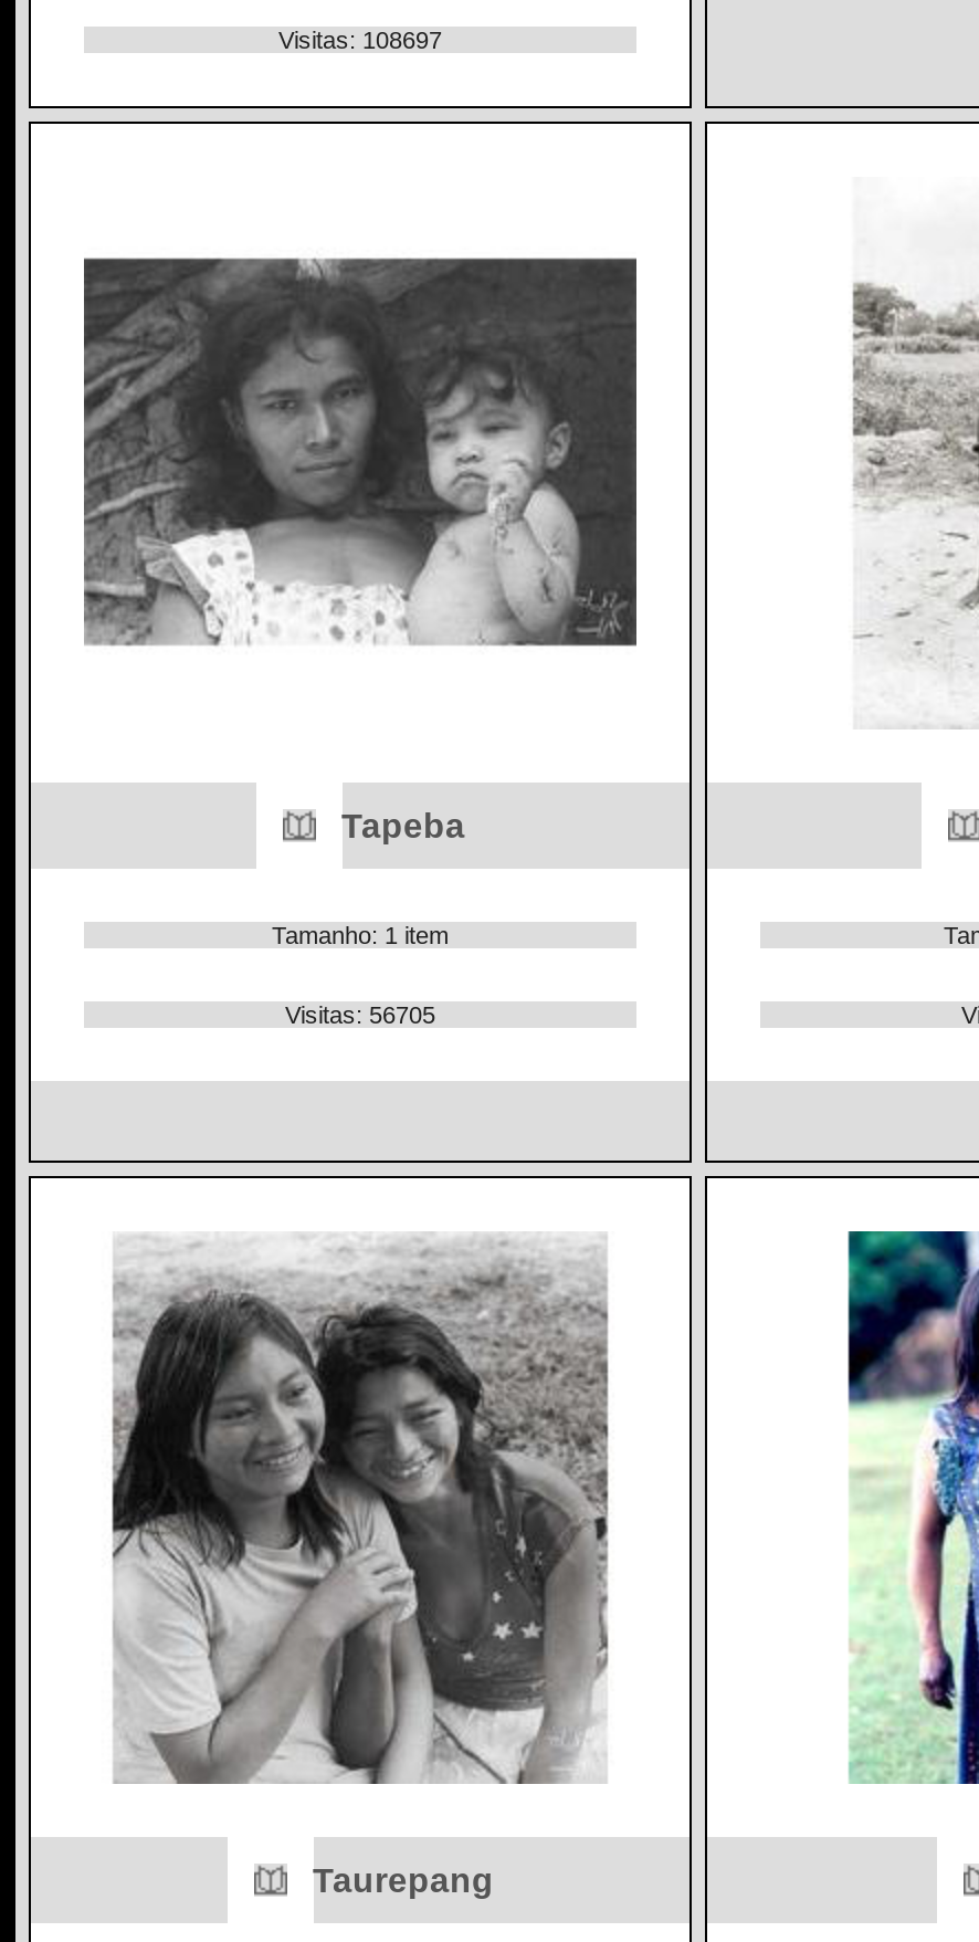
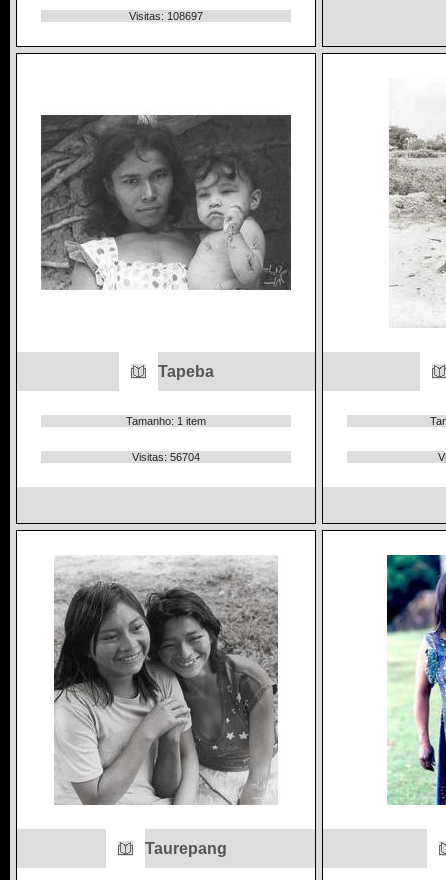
- Visitas: 56705
+ Visitas: 56704
